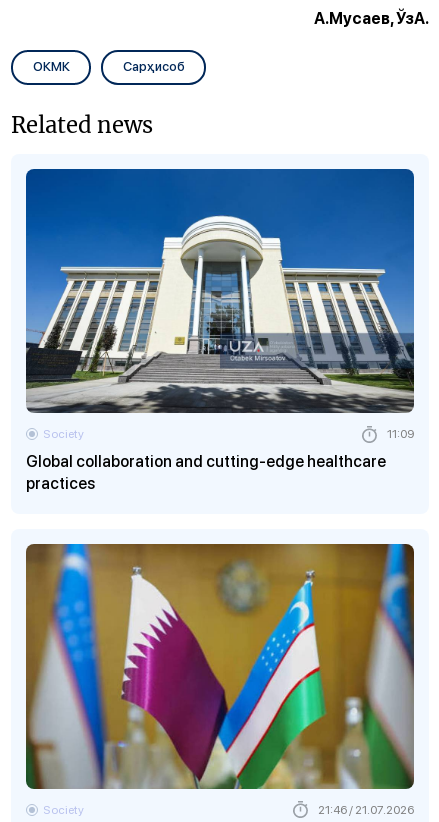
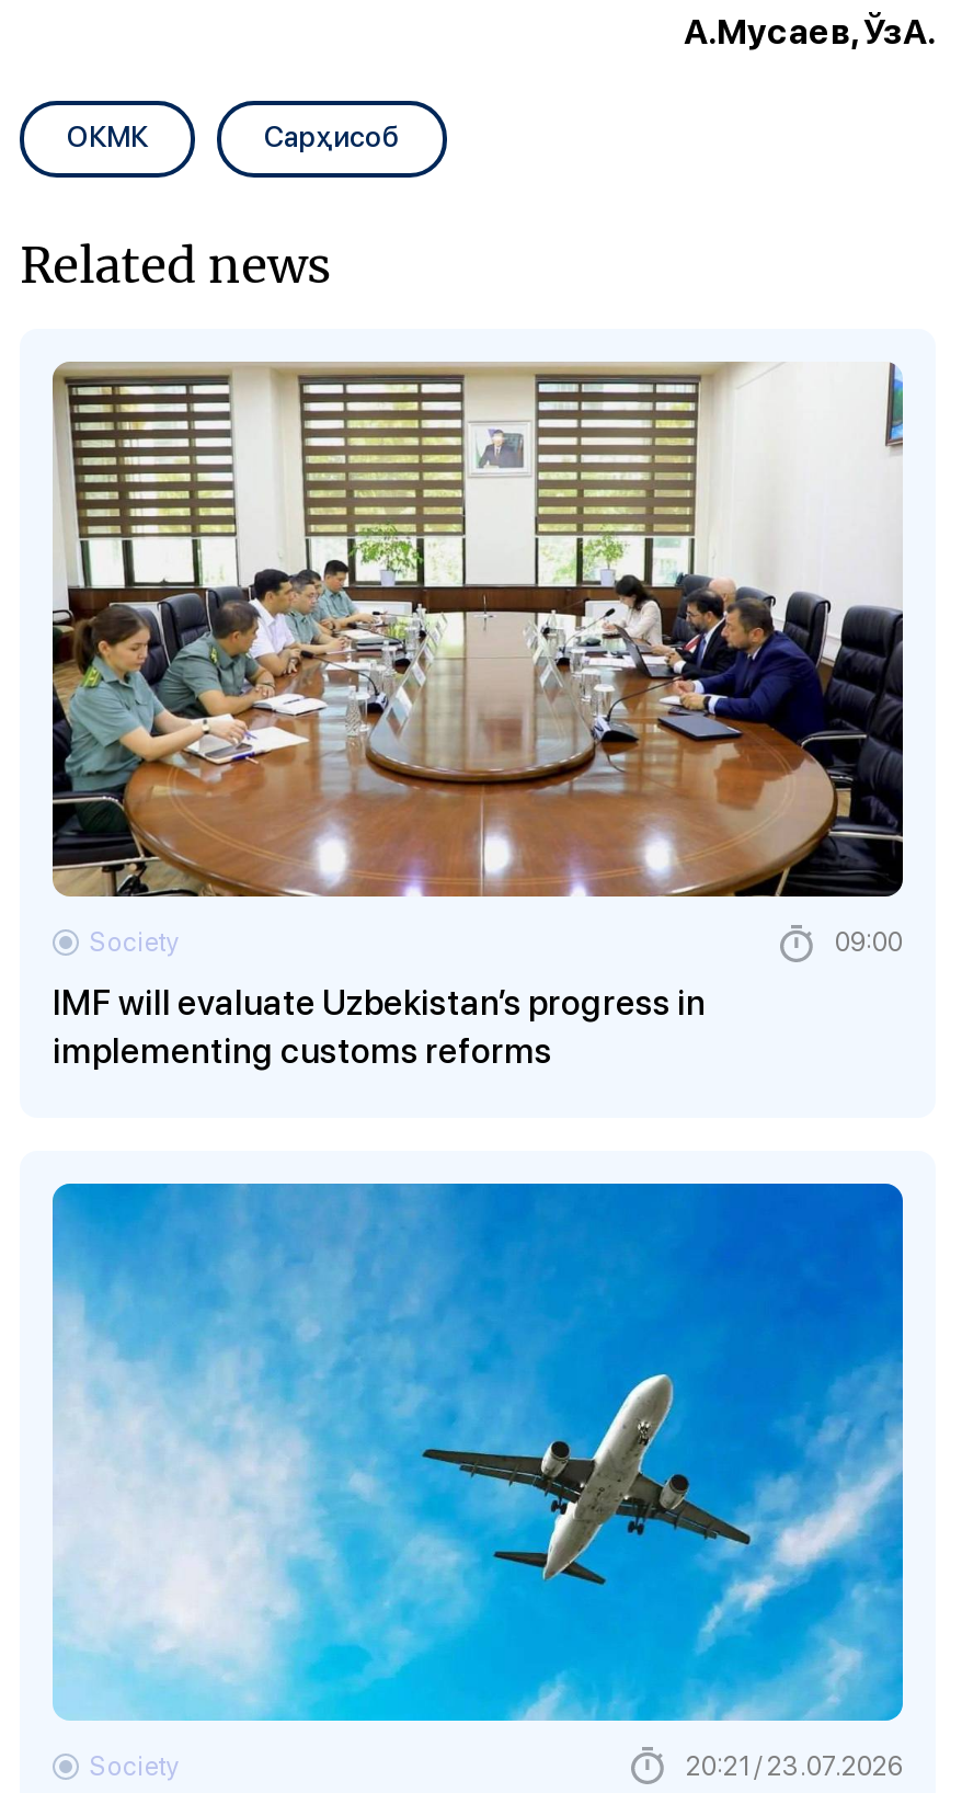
- [image]
- 11:09
+ [image]
+ 09:00

- Global collaboration and cutting-edge healthcare
- practices
+ IMF will evaluate Uzbekistan’s progress in
+ implementing customs reforms

- [image]
- 21:46 / 21.07.2026
+ [image]
+ 20:21 / 23.07.2026
